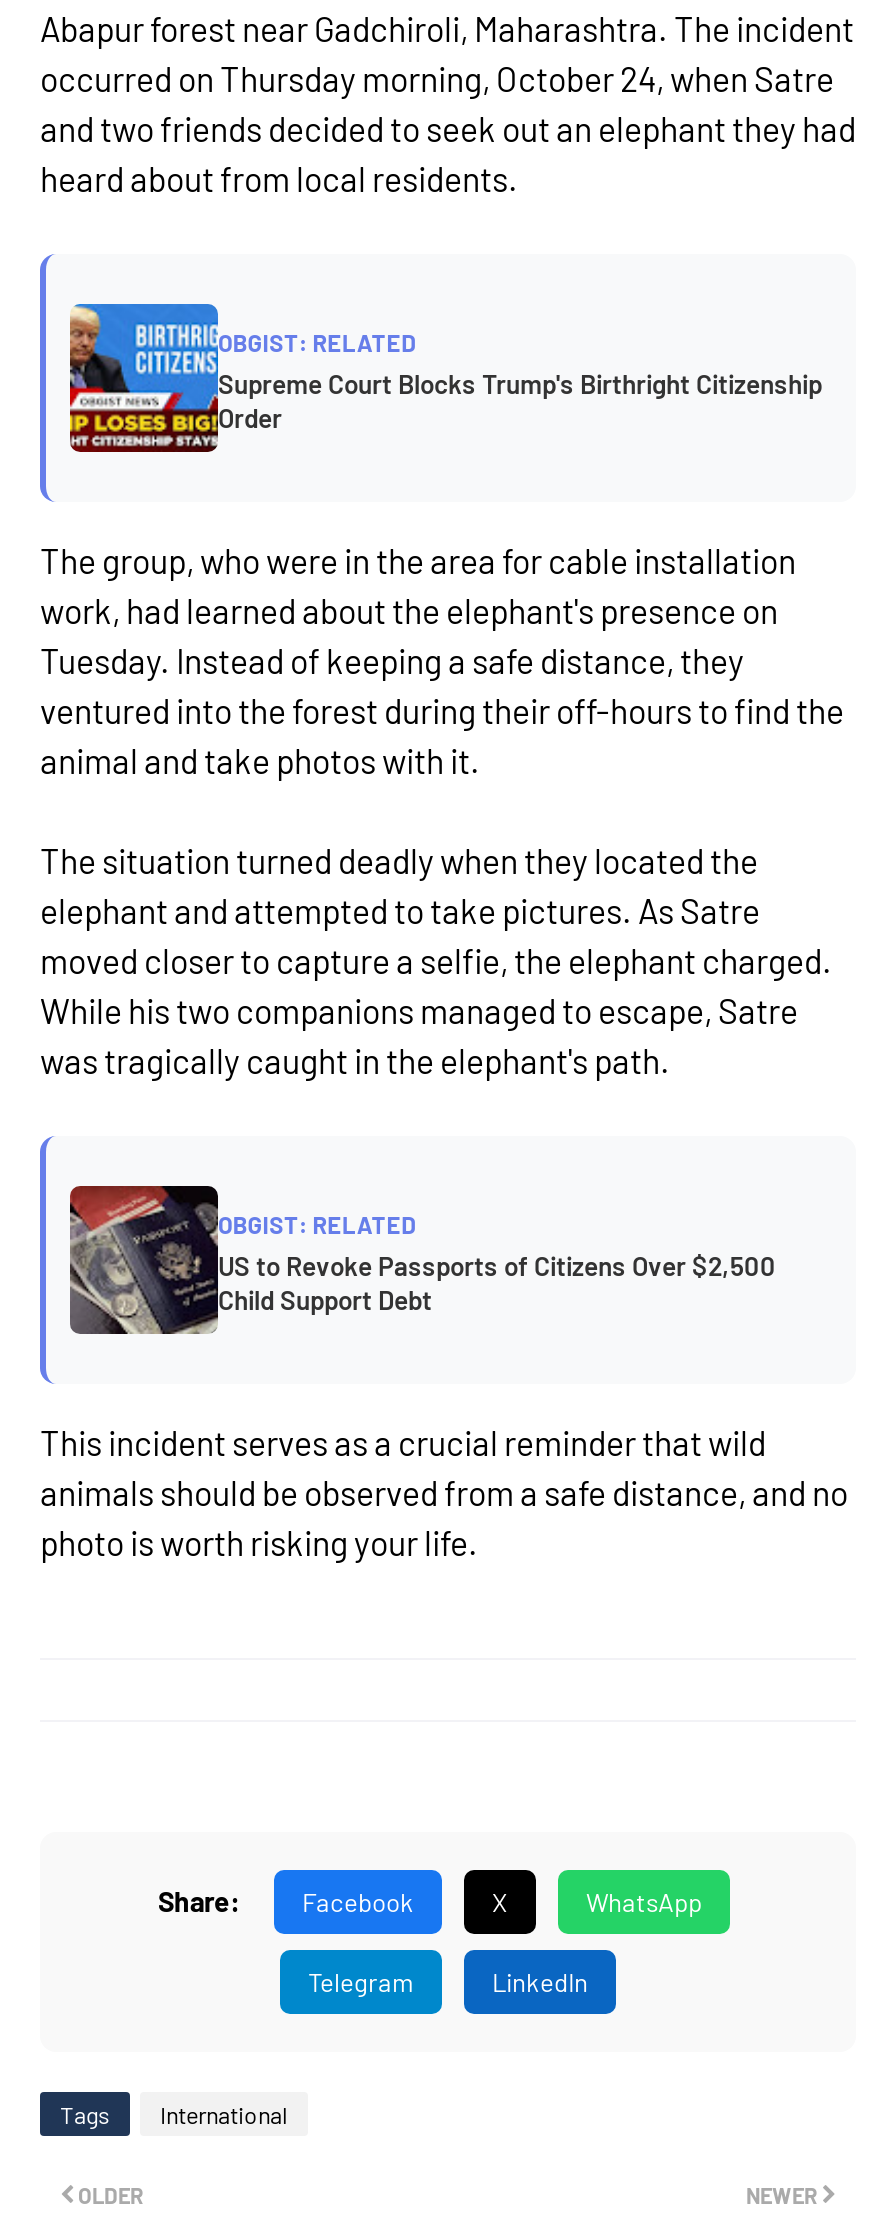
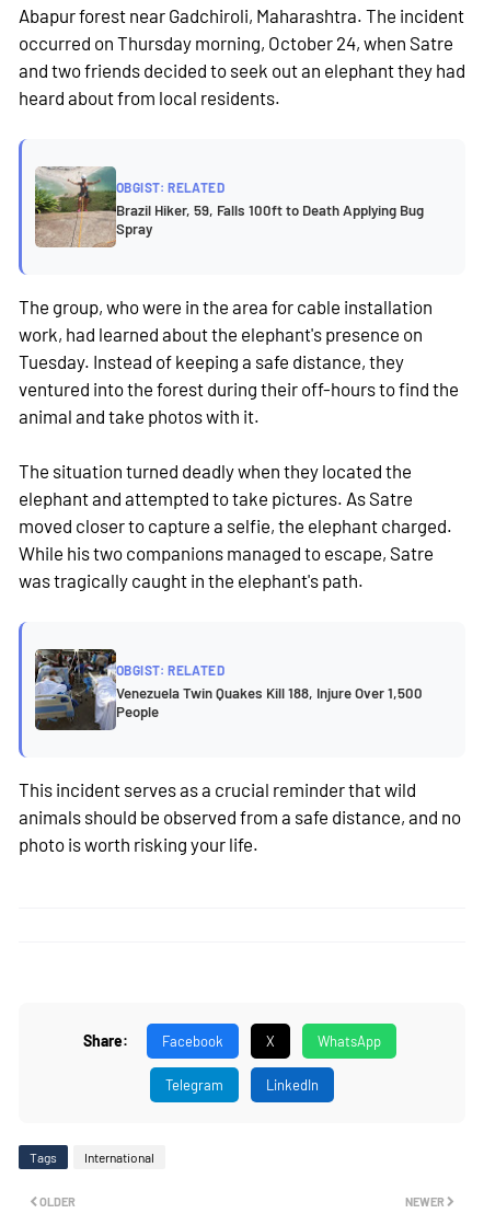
- [image]
- Supreme Court Blocks Trump's Birthright Citizenship
- Order
+ [image]
+ Brazil Hiker, 59, Falls 100ft to Death Applying Bug
+ Spray

- [image]
- US to Revoke Passports of Citizens Over $2,500
- Child Support Debt
+ [image]
+ Venezuela Twin Quakes Kill 188, Injure Over 1,500
+ People
